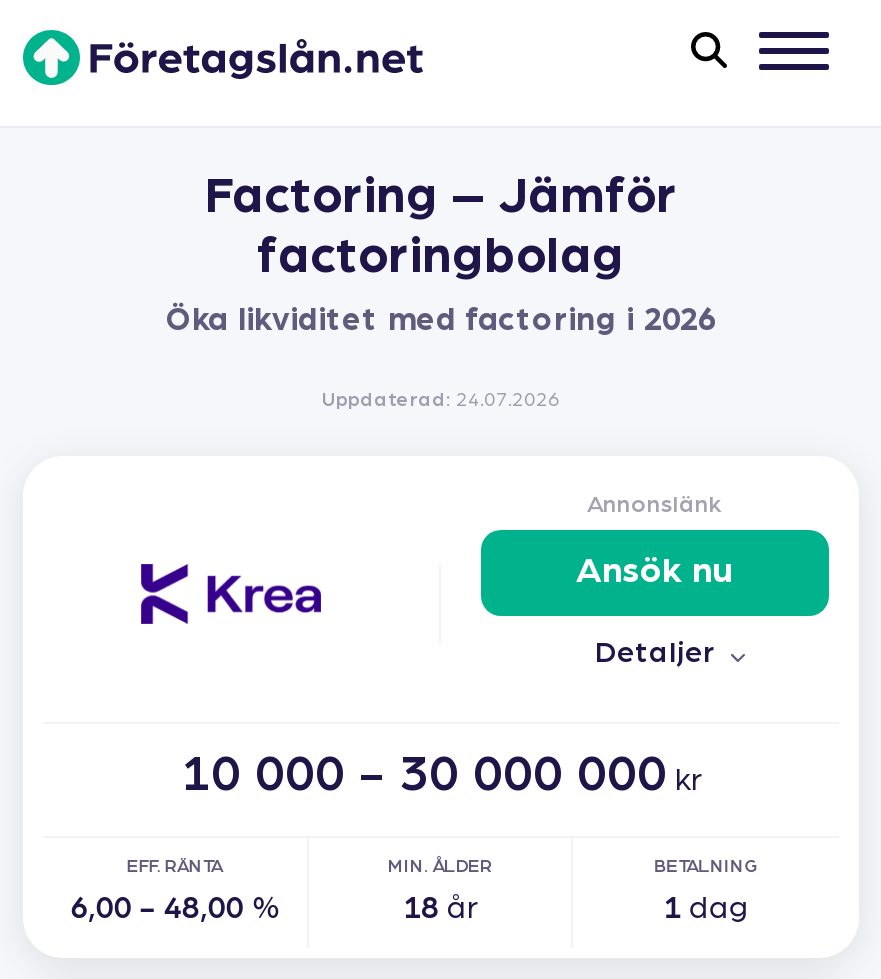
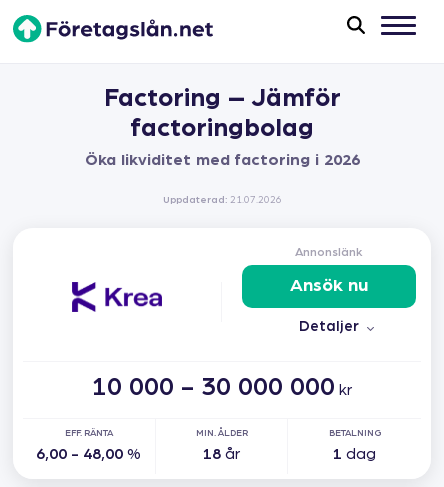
- Uppdaterad: 24.07.2026
+ Uppdaterad: 21.07.2026
